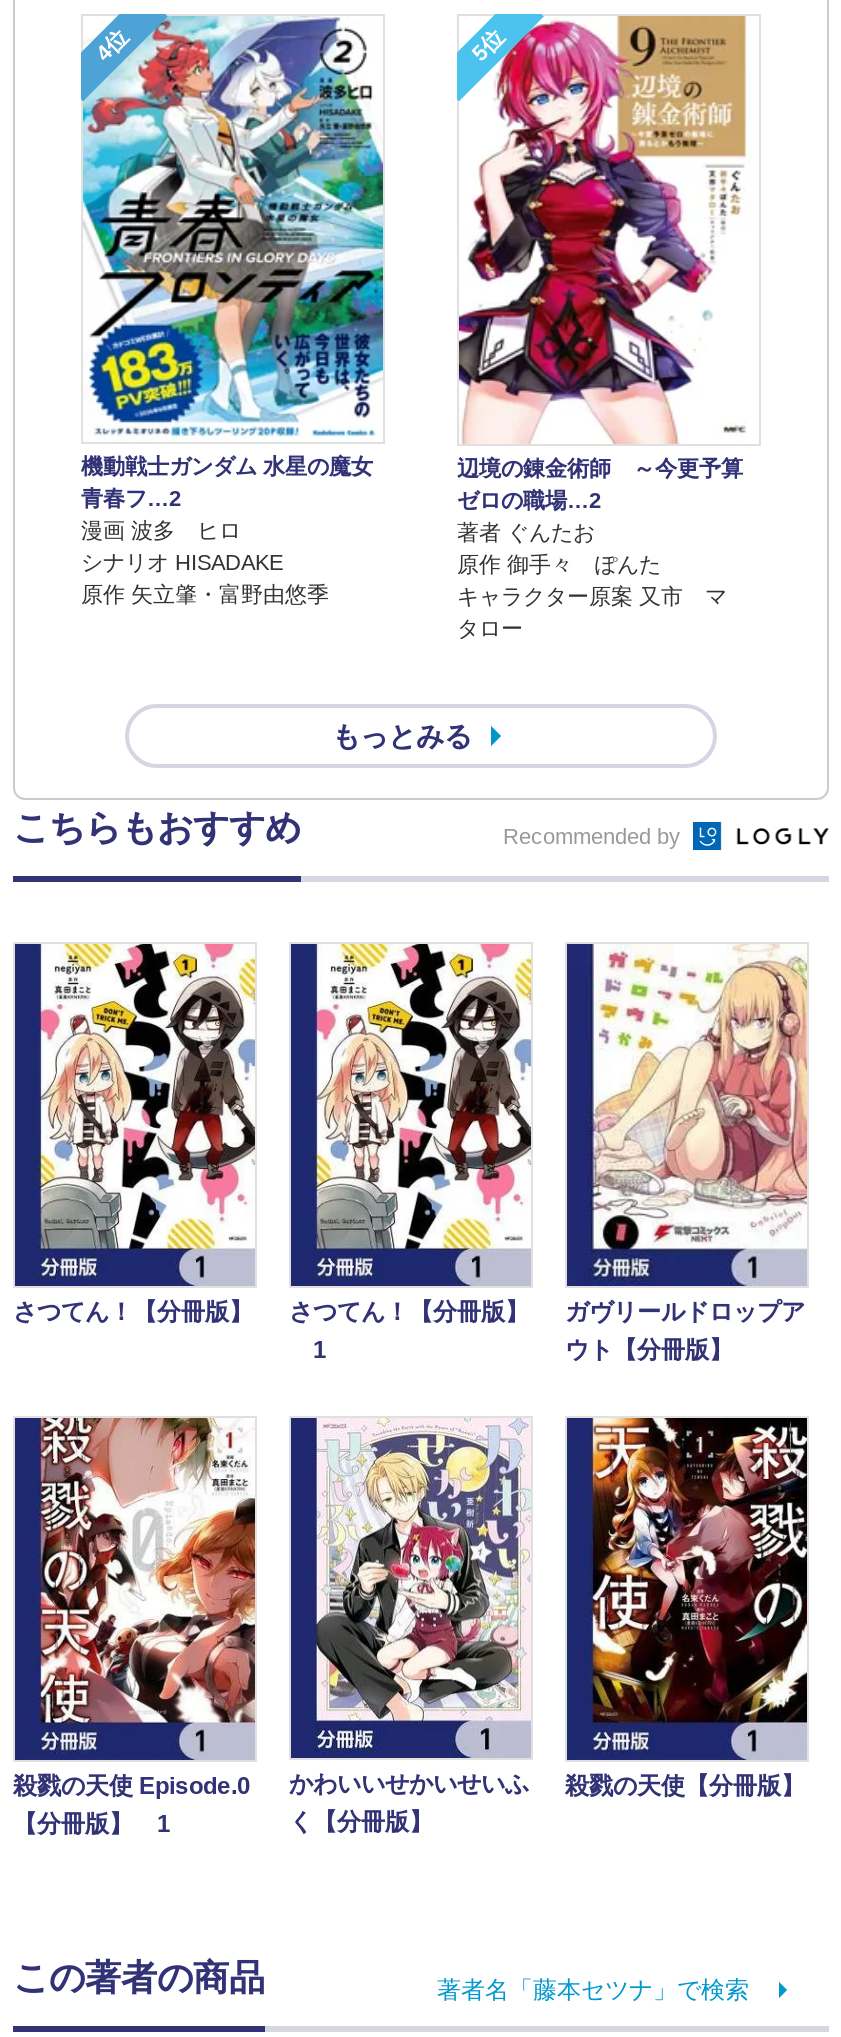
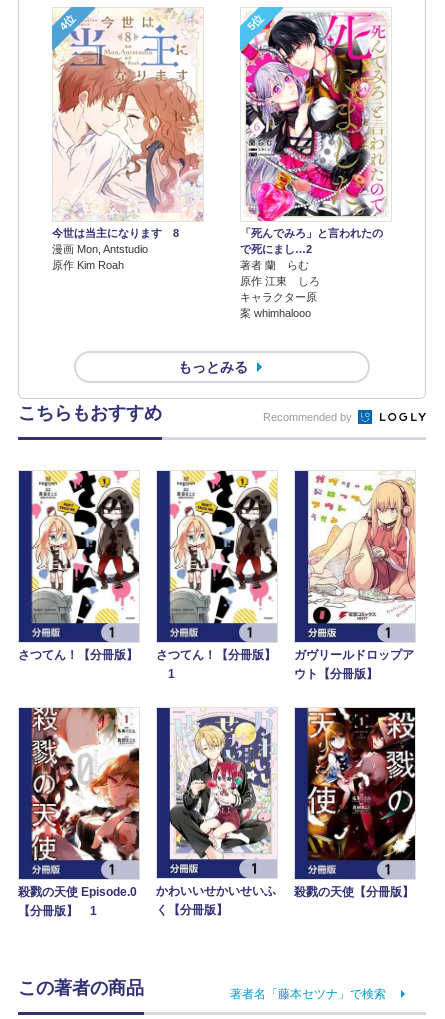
- [image]
- 機動戦士ガンダム 水星の魔女
- 青春フ…2
- 漫画 波多 ヒロ
- シナリオ HISADAKE
- 原作 矢立肇・富野由悠季
+ [image]
+ 今世は当主になります 8
+ 漫画 Mon, Antstudio
+ 原作 Kim Roah

- [image]
- 辺境の錬金術師 ～今更予算
- ゼロの職場…2
- 著者 ぐんたお
- 原作 御手々 ぽんた
- キャラクター原案 又市 マ
- タロー
+ [image]
+ 「死んでみろ」と言われたの
+ で死にまし…2
+ 著者 蘭 らむ
+ 原作 江東 しろ
+ キャラクター原
+ 案 whimhalooo
